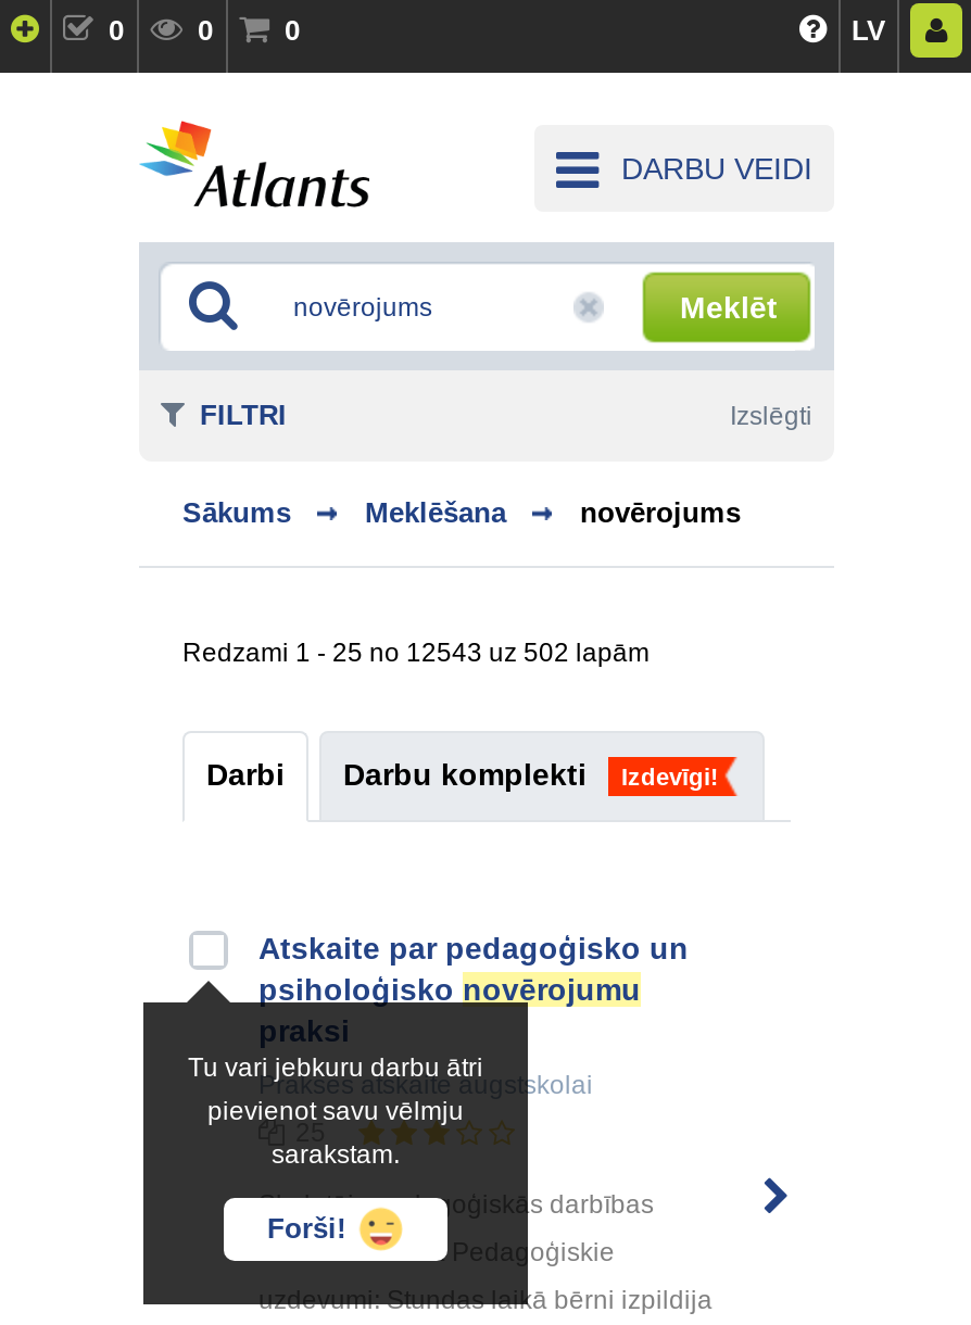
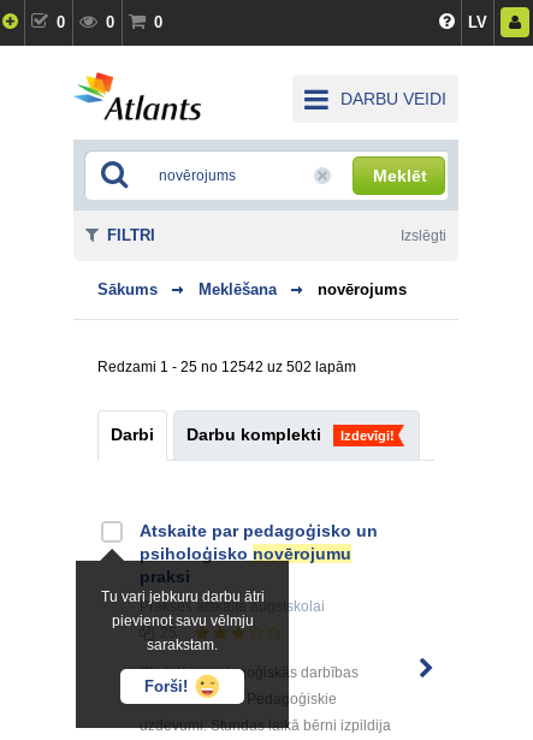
- Redzami 1 - 25 no 12543 uz 502 lapām
+ Redzami 1 - 25 no 12542 uz 502 lapām
